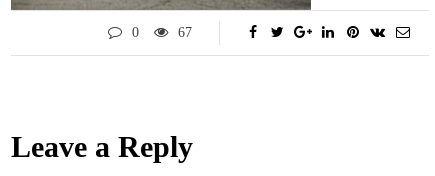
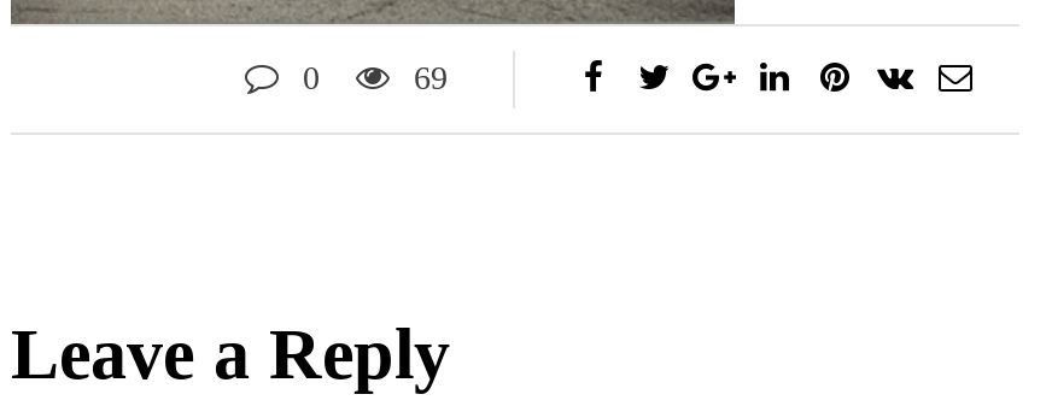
- 67
+ 69
